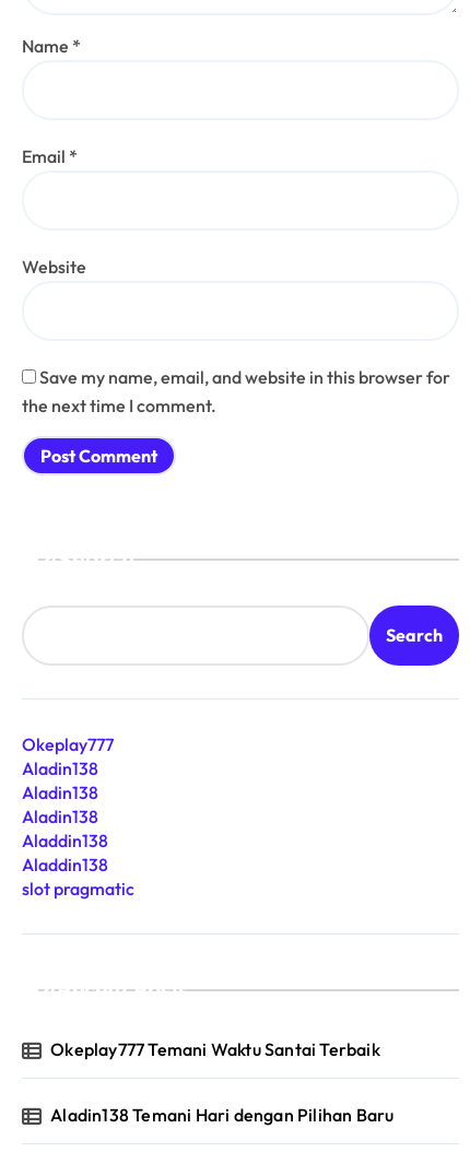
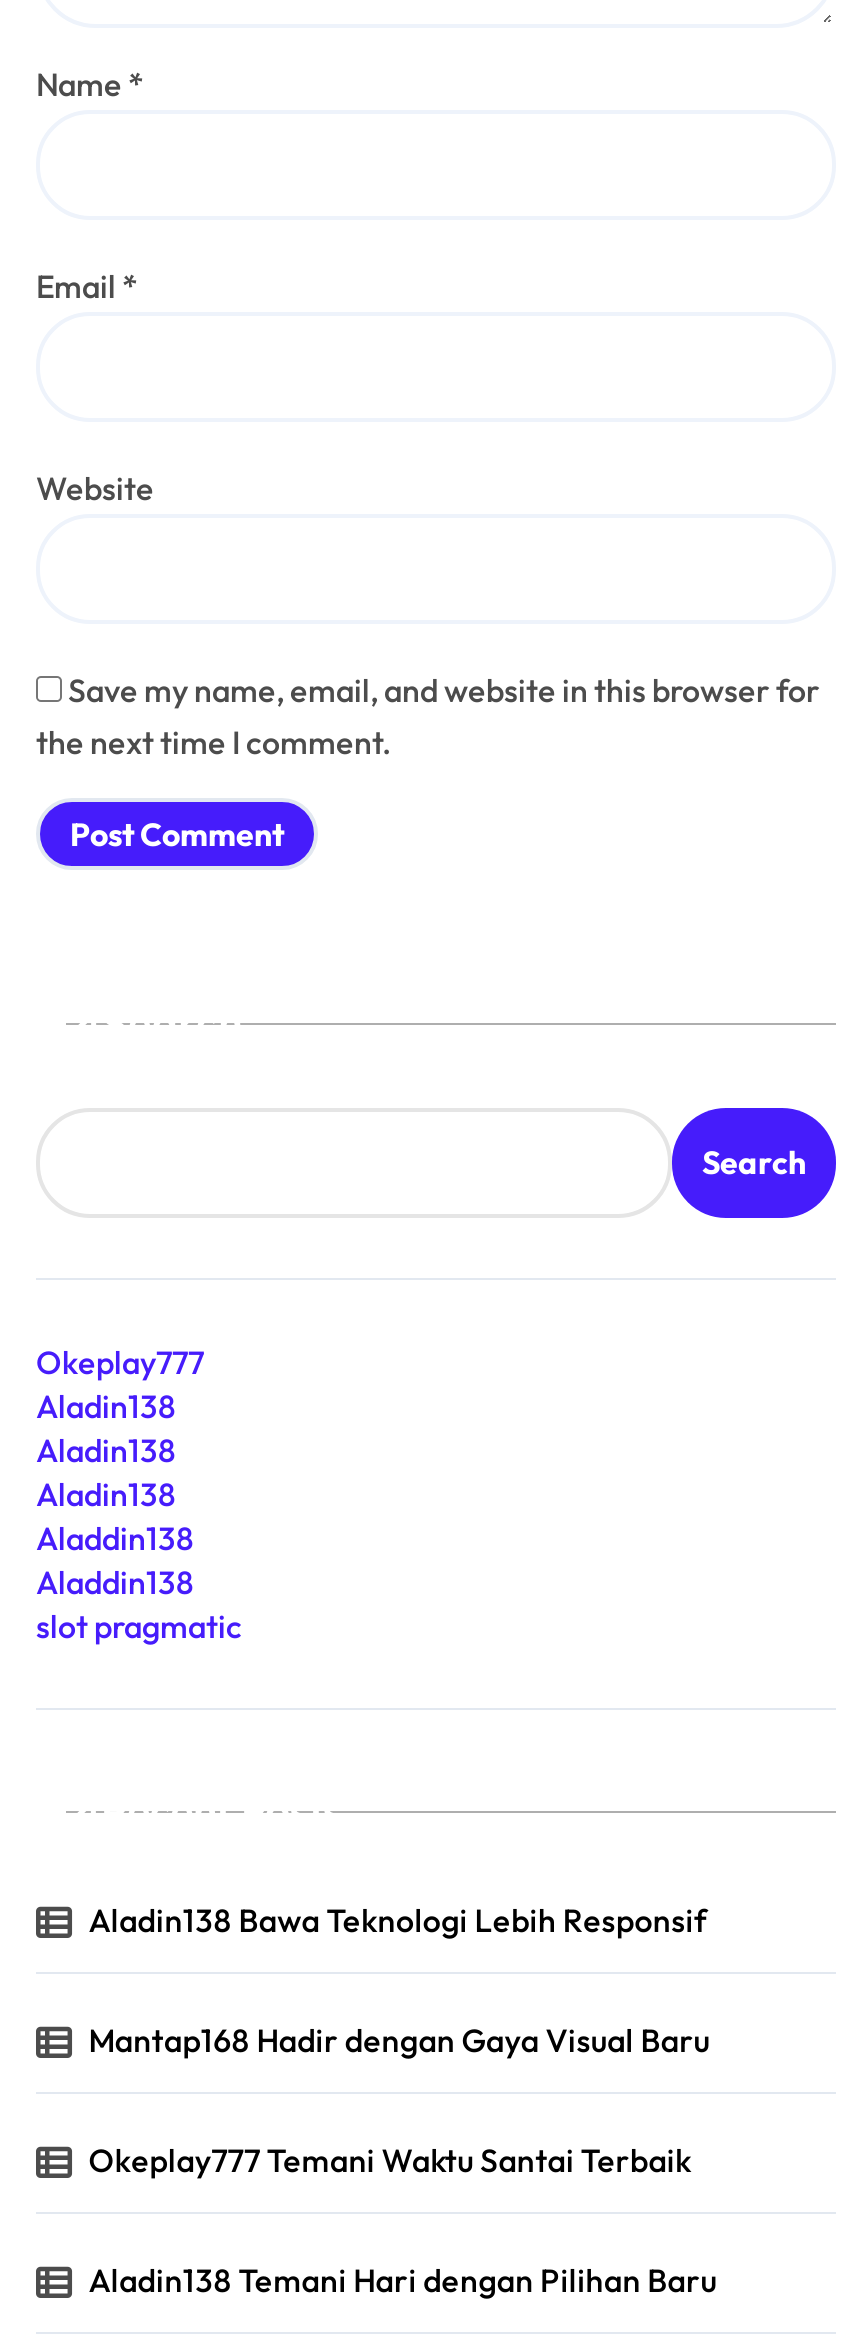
+ Aladin138 Bawa Teknologi Lebih Responsif
+ Mantap168 Hadir dengan Gaya Visual Baru
